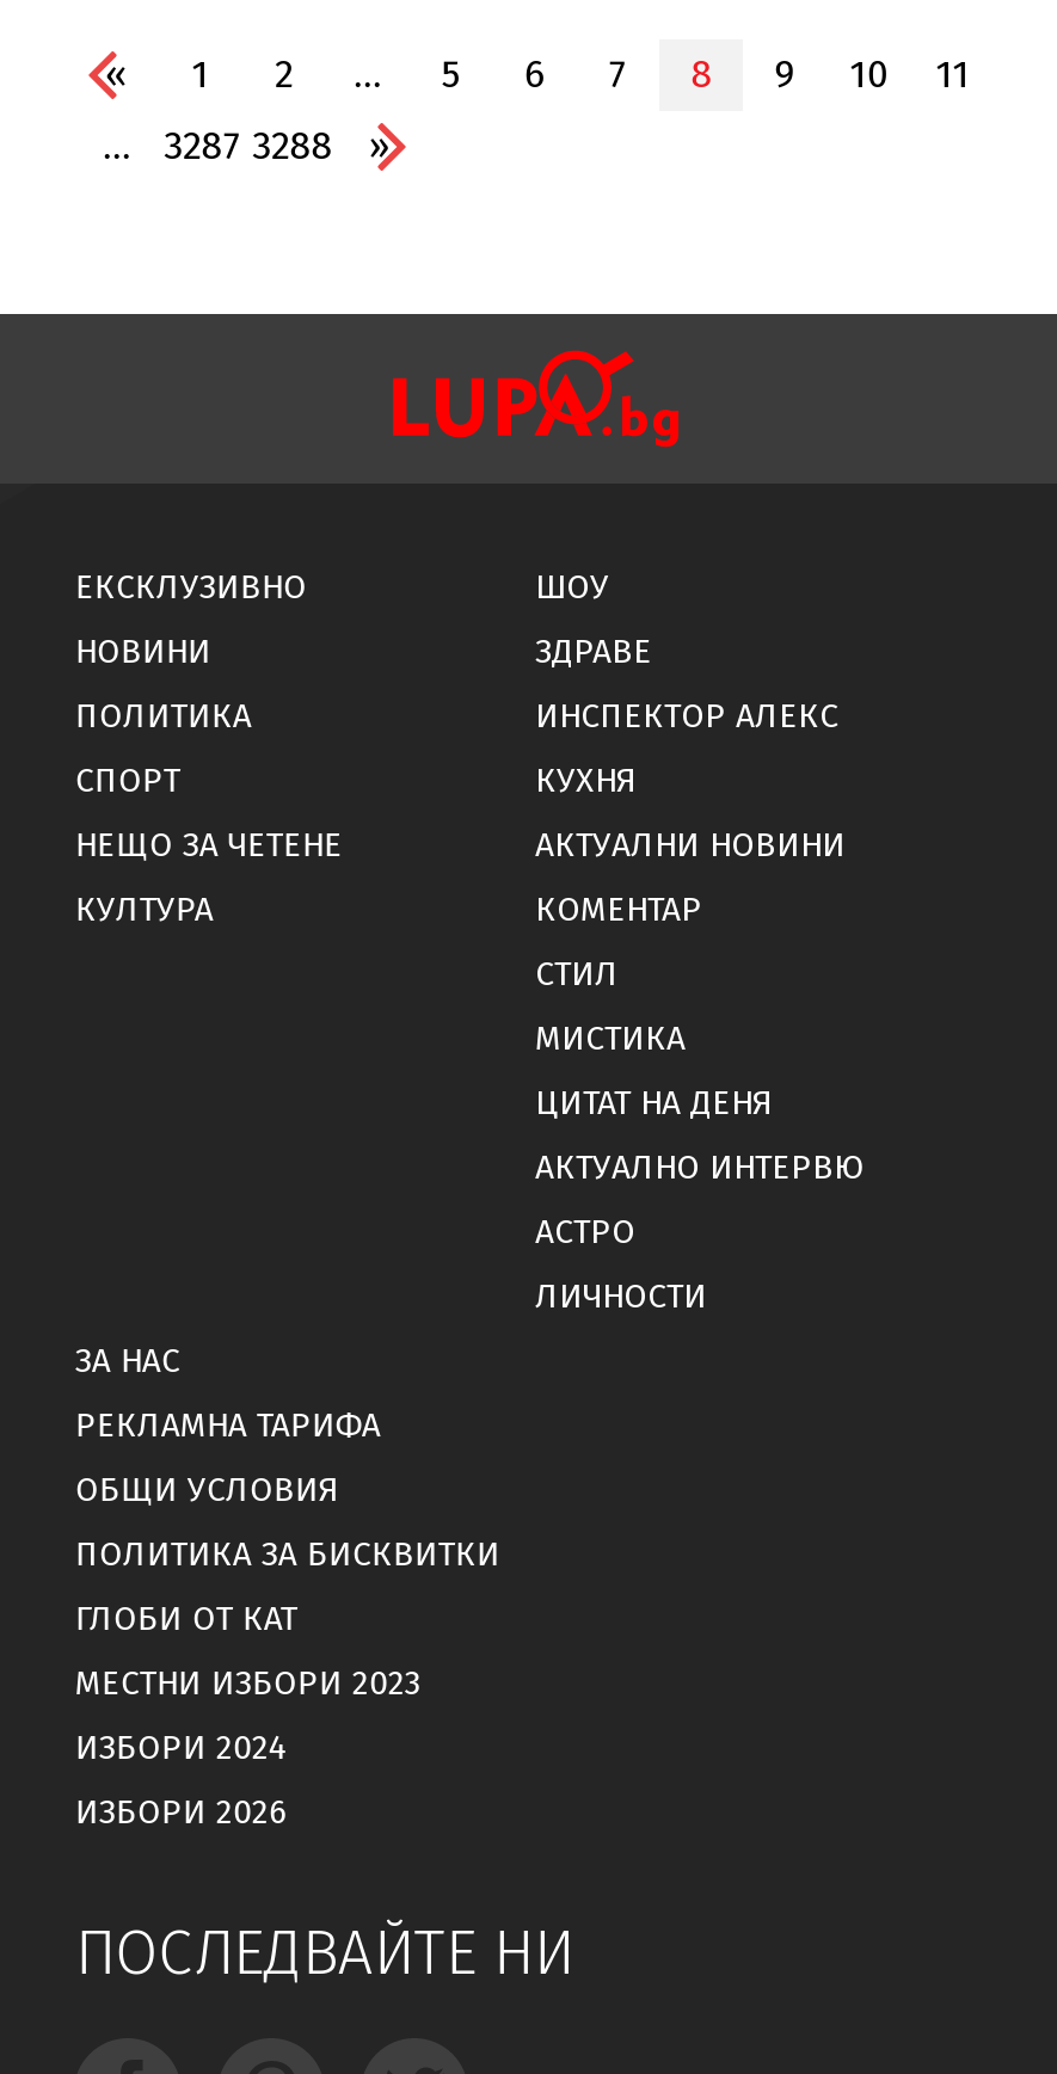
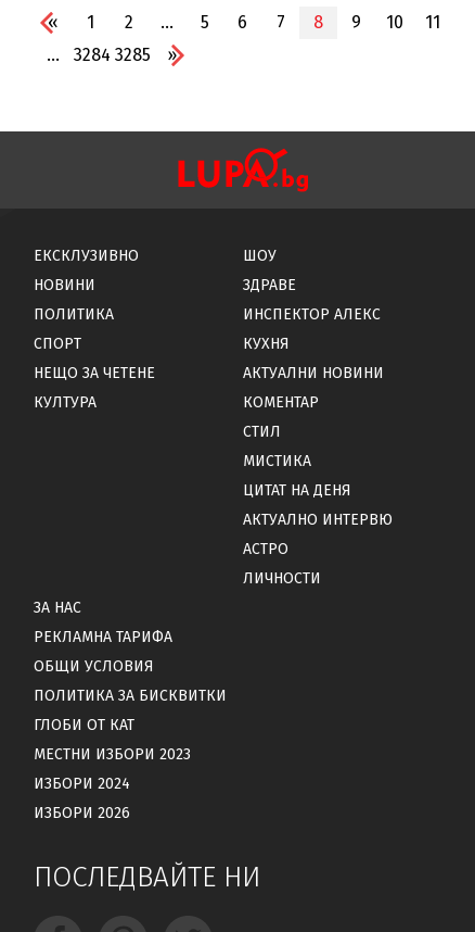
- 3287 3288
+ 3284 3285
